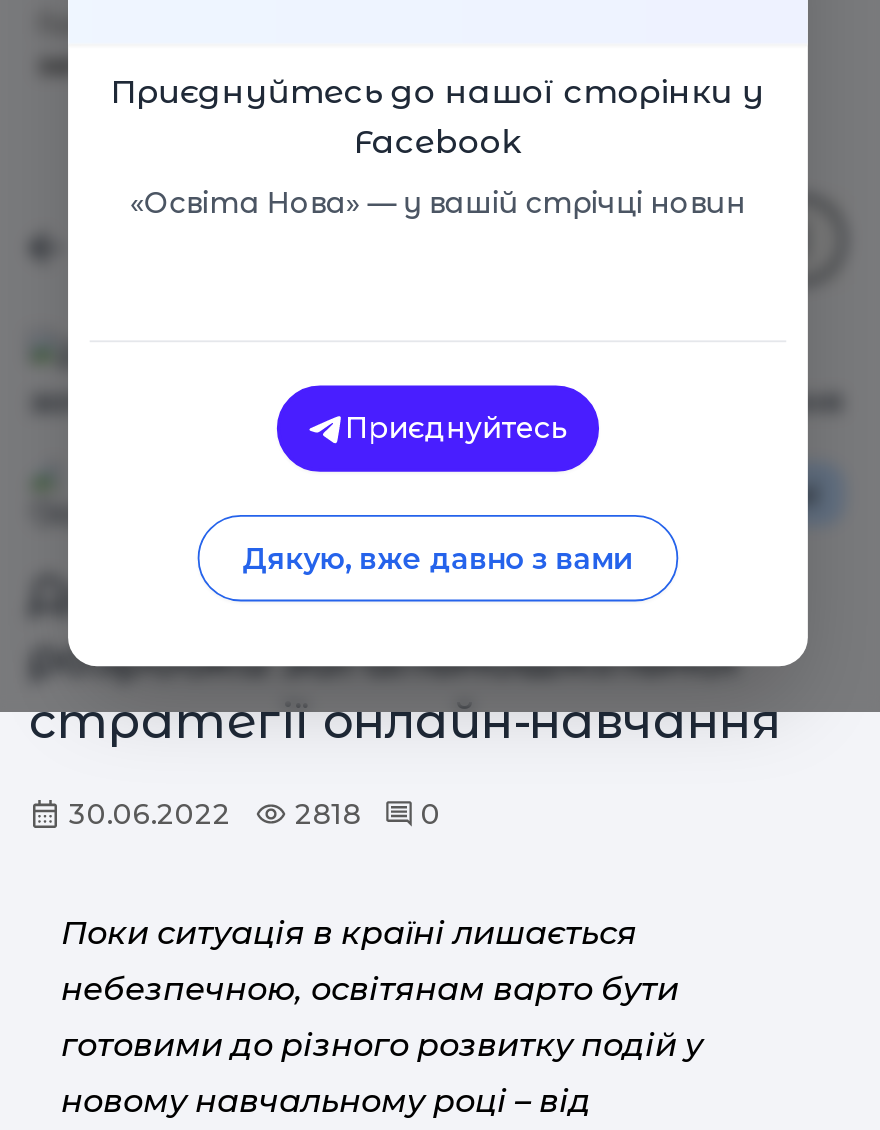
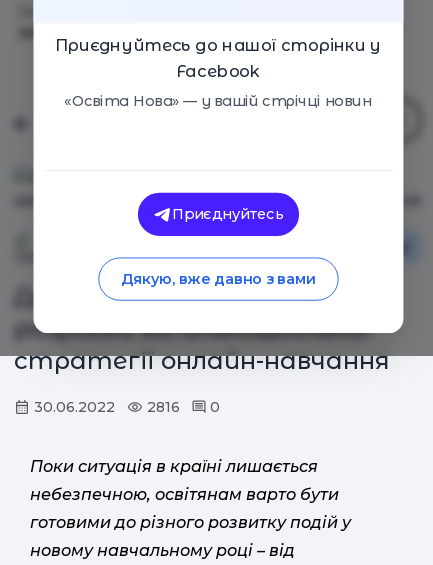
- 30.06.2022 2818 0
+ 30.06.2022 2816 0
